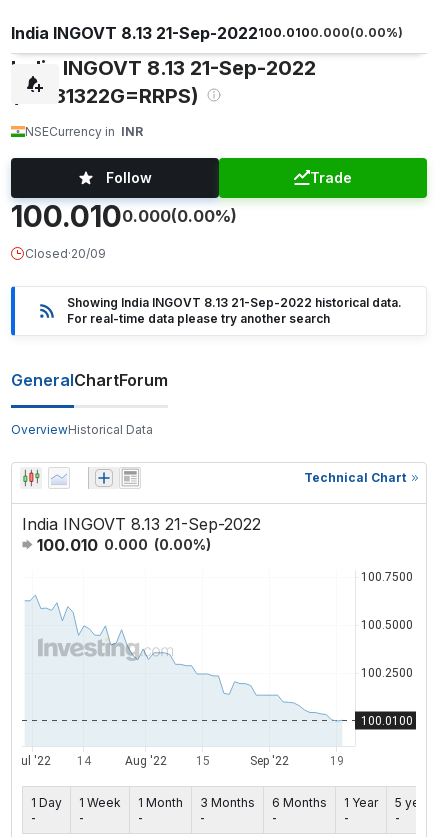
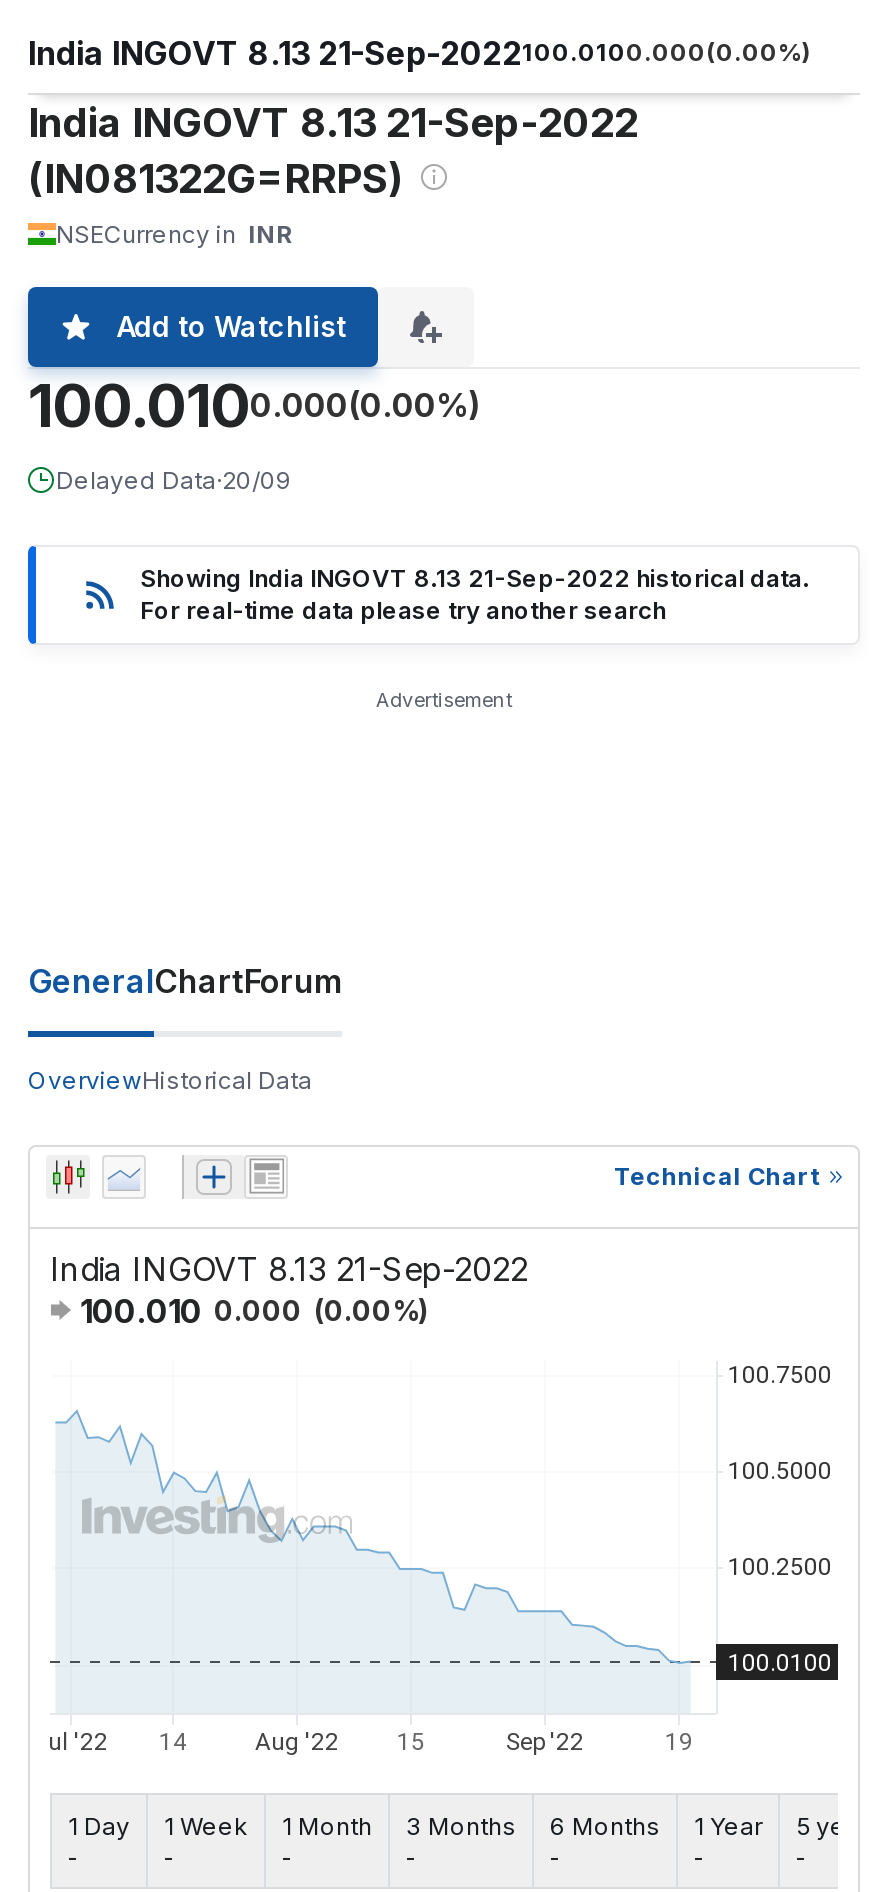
- Follow
- Trade
+ Add to Watchlist

- Closed·20/09
+ Delayed Data·20/09

+ Advertisement
